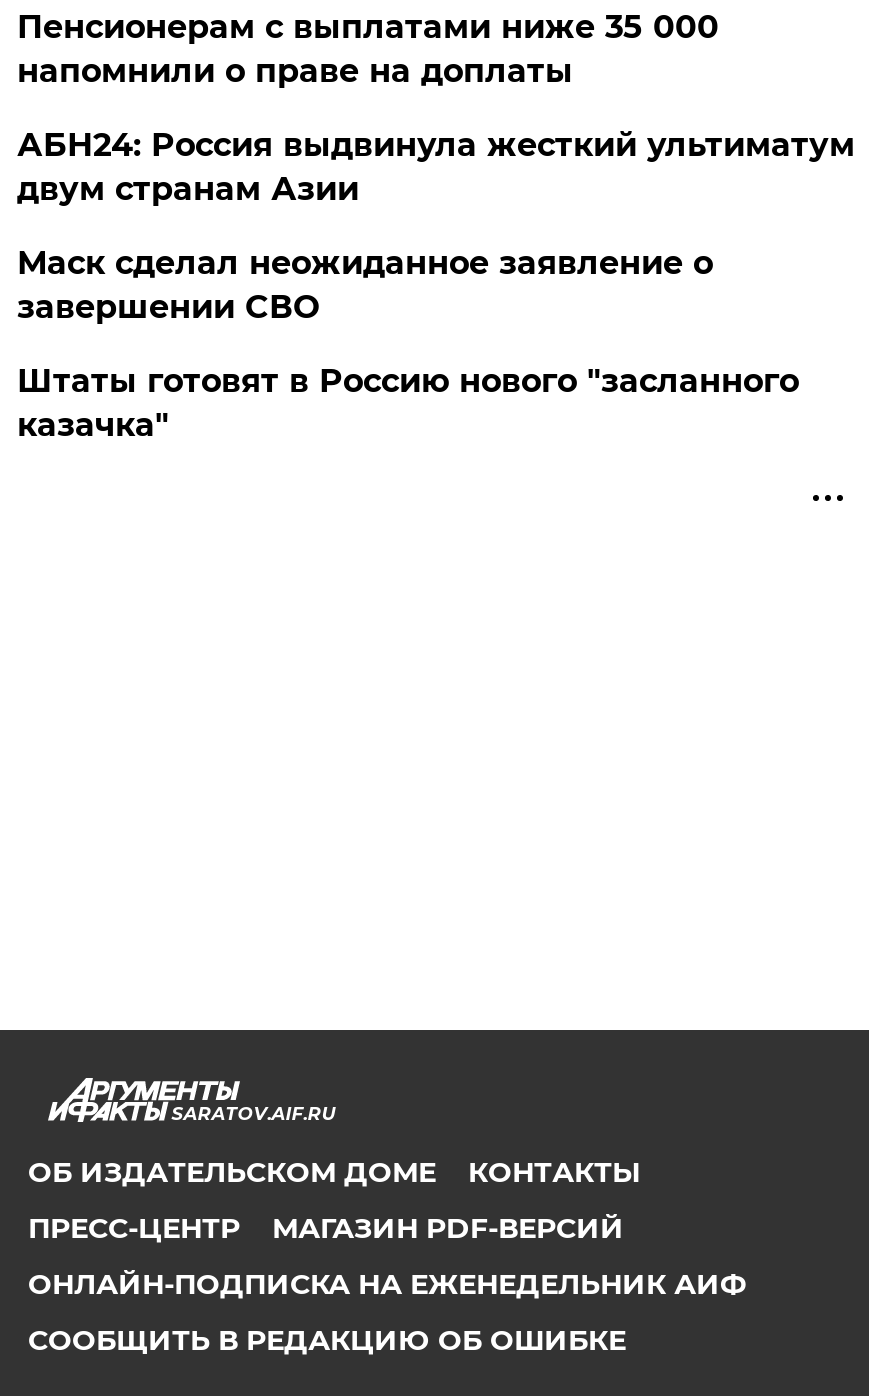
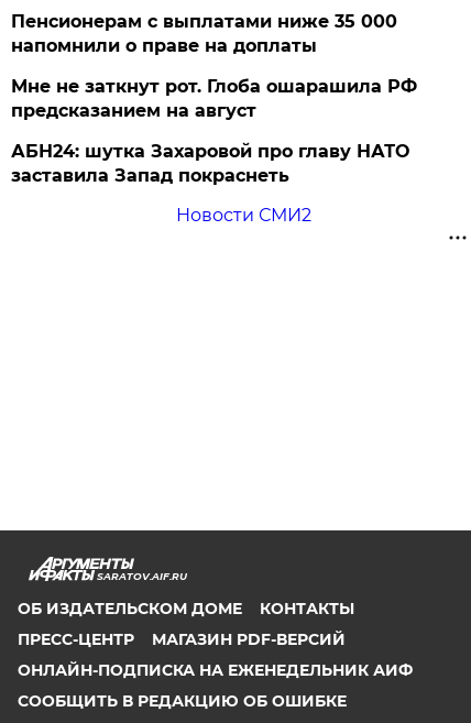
- АБН24: Россия выдвинула жесткий ультиматум
- двум странам Азии
+ Мне не заткнут рот. Глоба ошарашила РФ
+ предсказанием на август

- Маск сделал неожиданное заявление о
- завершении СВО
+ АБН24: шутка Захаровой про главу НАТО
+ заставила Запад покраснеть

- Штаты готовят в Россию нового "засланного
- казачка"
+ Новости СМИ2
